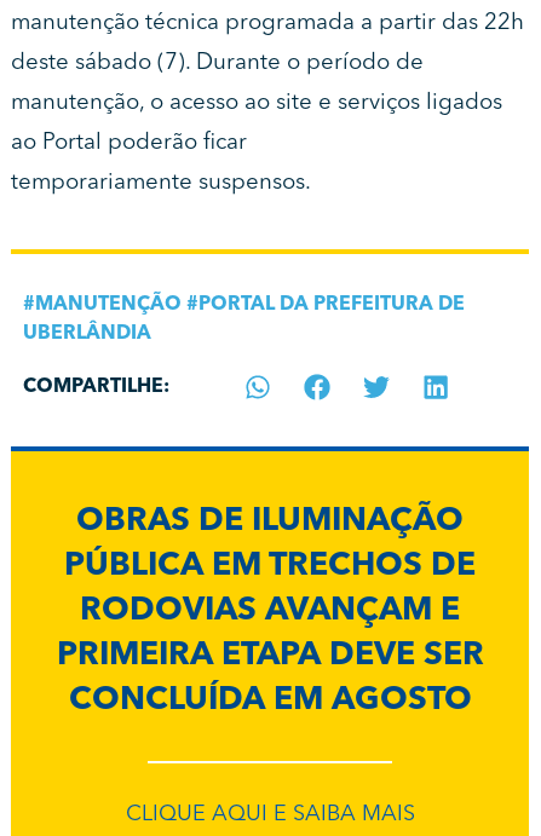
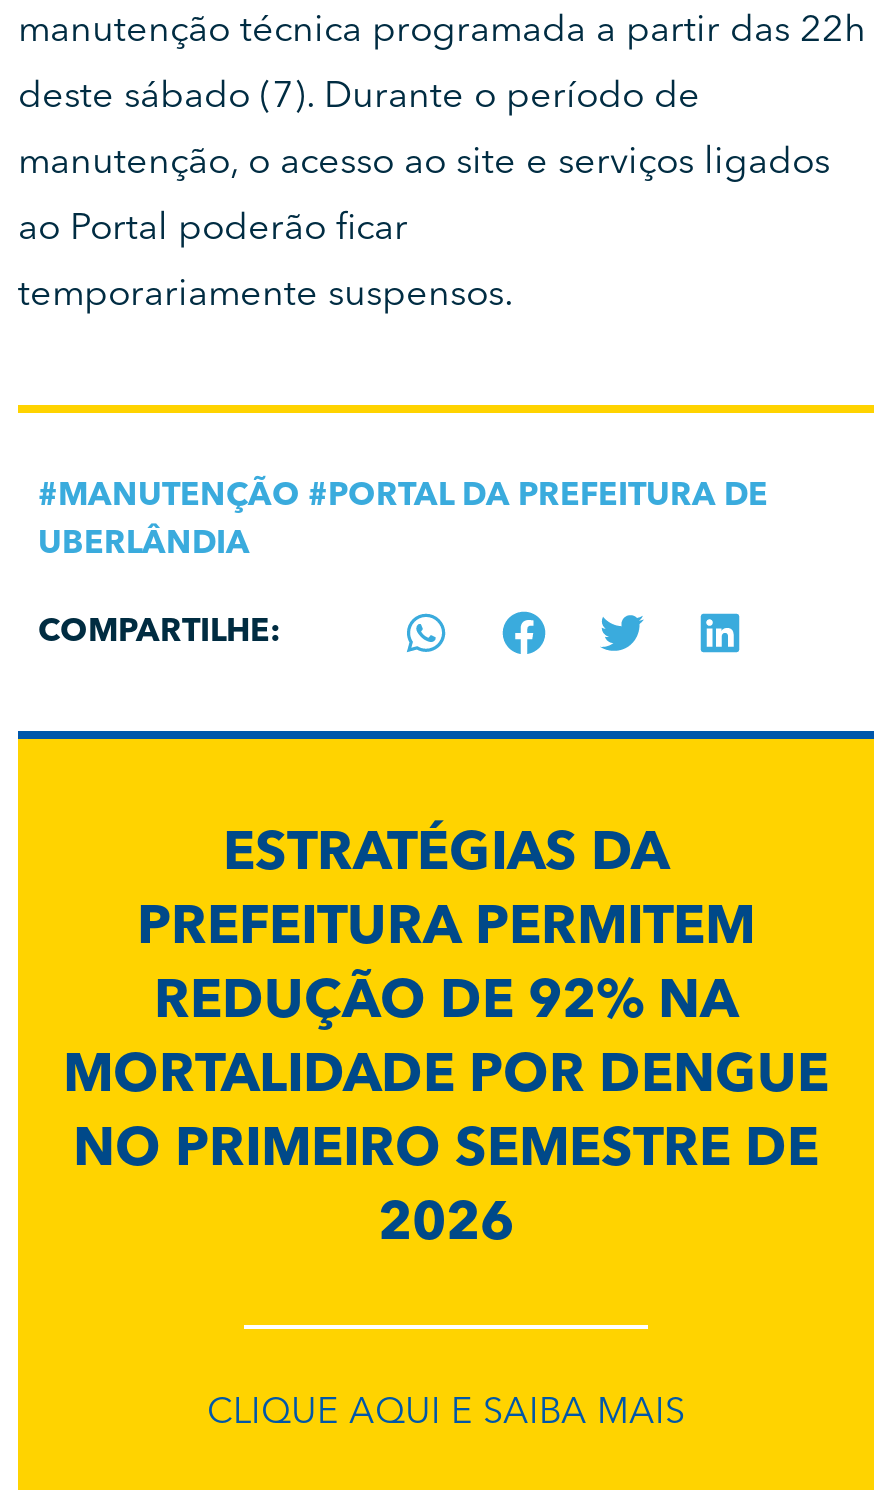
- OBRAS DE ILUMINAÇÃO
- PÚBLICA EM TRECHOS DE
- RODOVIAS AVANÇAM E
- PRIMEIRA ETAPA DEVE SER
- CONCLUÍDA EM AGOSTO
+ ESTRATÉGIAS DA
+ PREFEITURA PERMITEM
+ REDUÇÃO DE 92% NA
+ MORTALIDADE POR DENGUE
+ NO PRIMEIRO SEMESTRE DE
+ 2026
